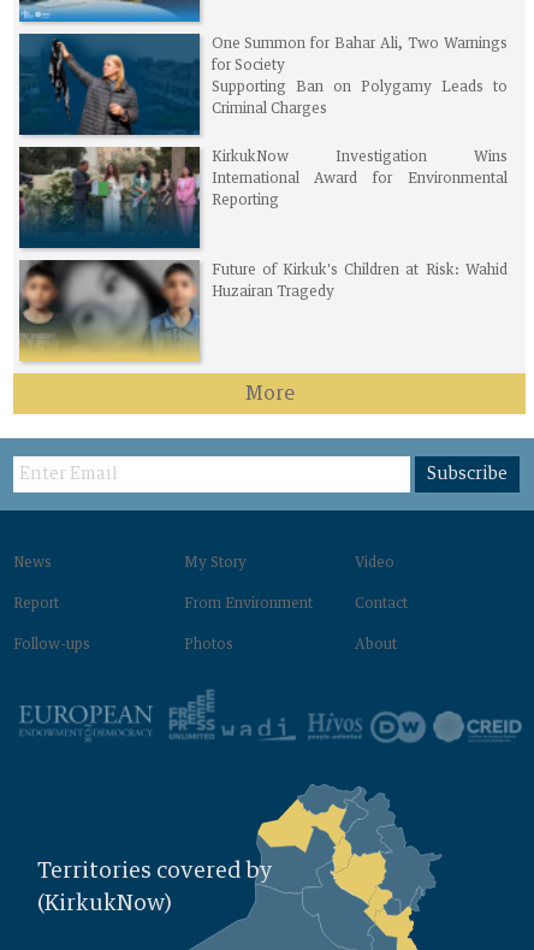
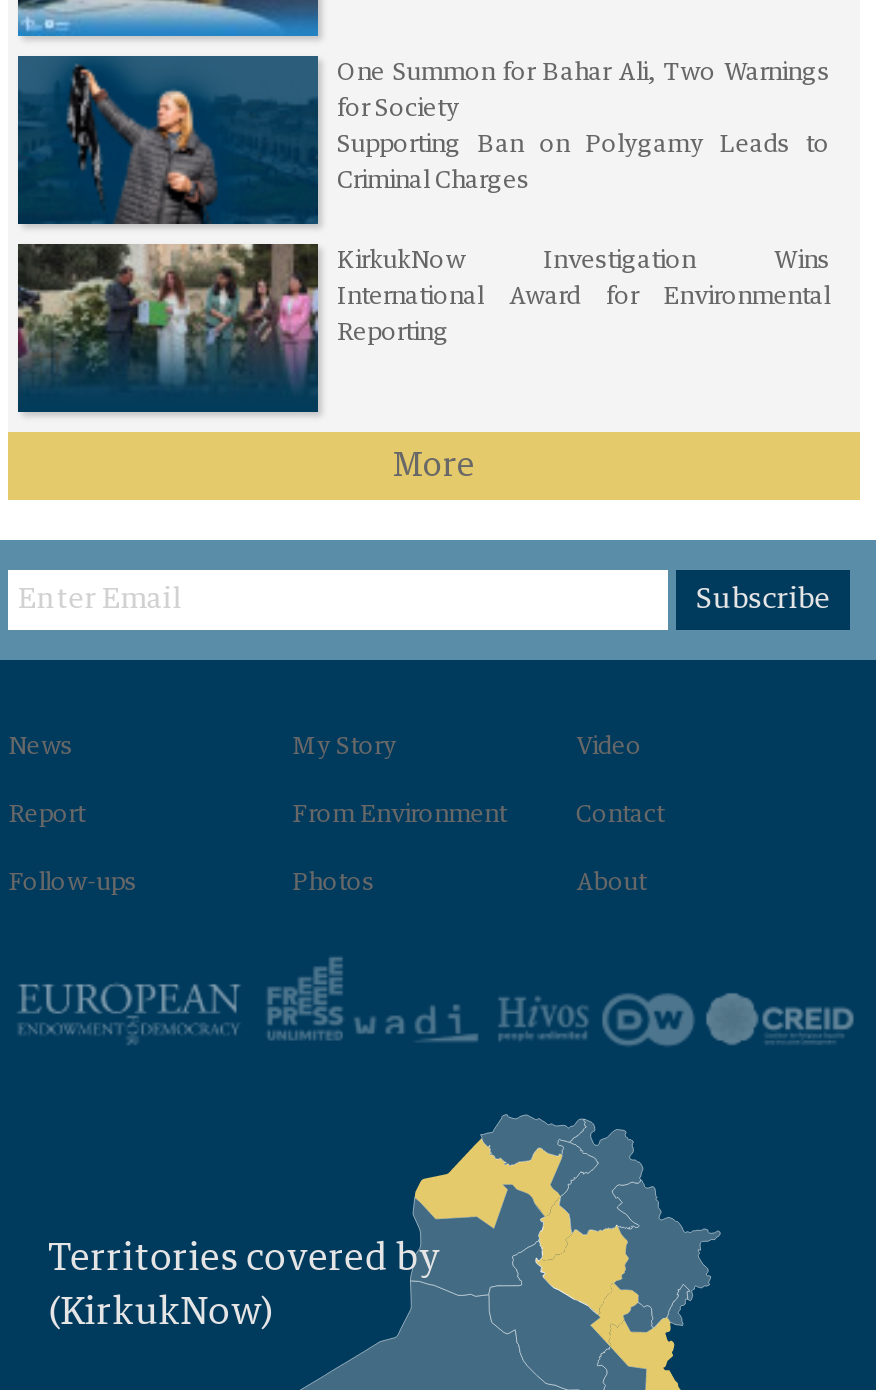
- [image]
- Future of Kirkuk's Children at Risk: Wahid
- Huzairan Tragedy
